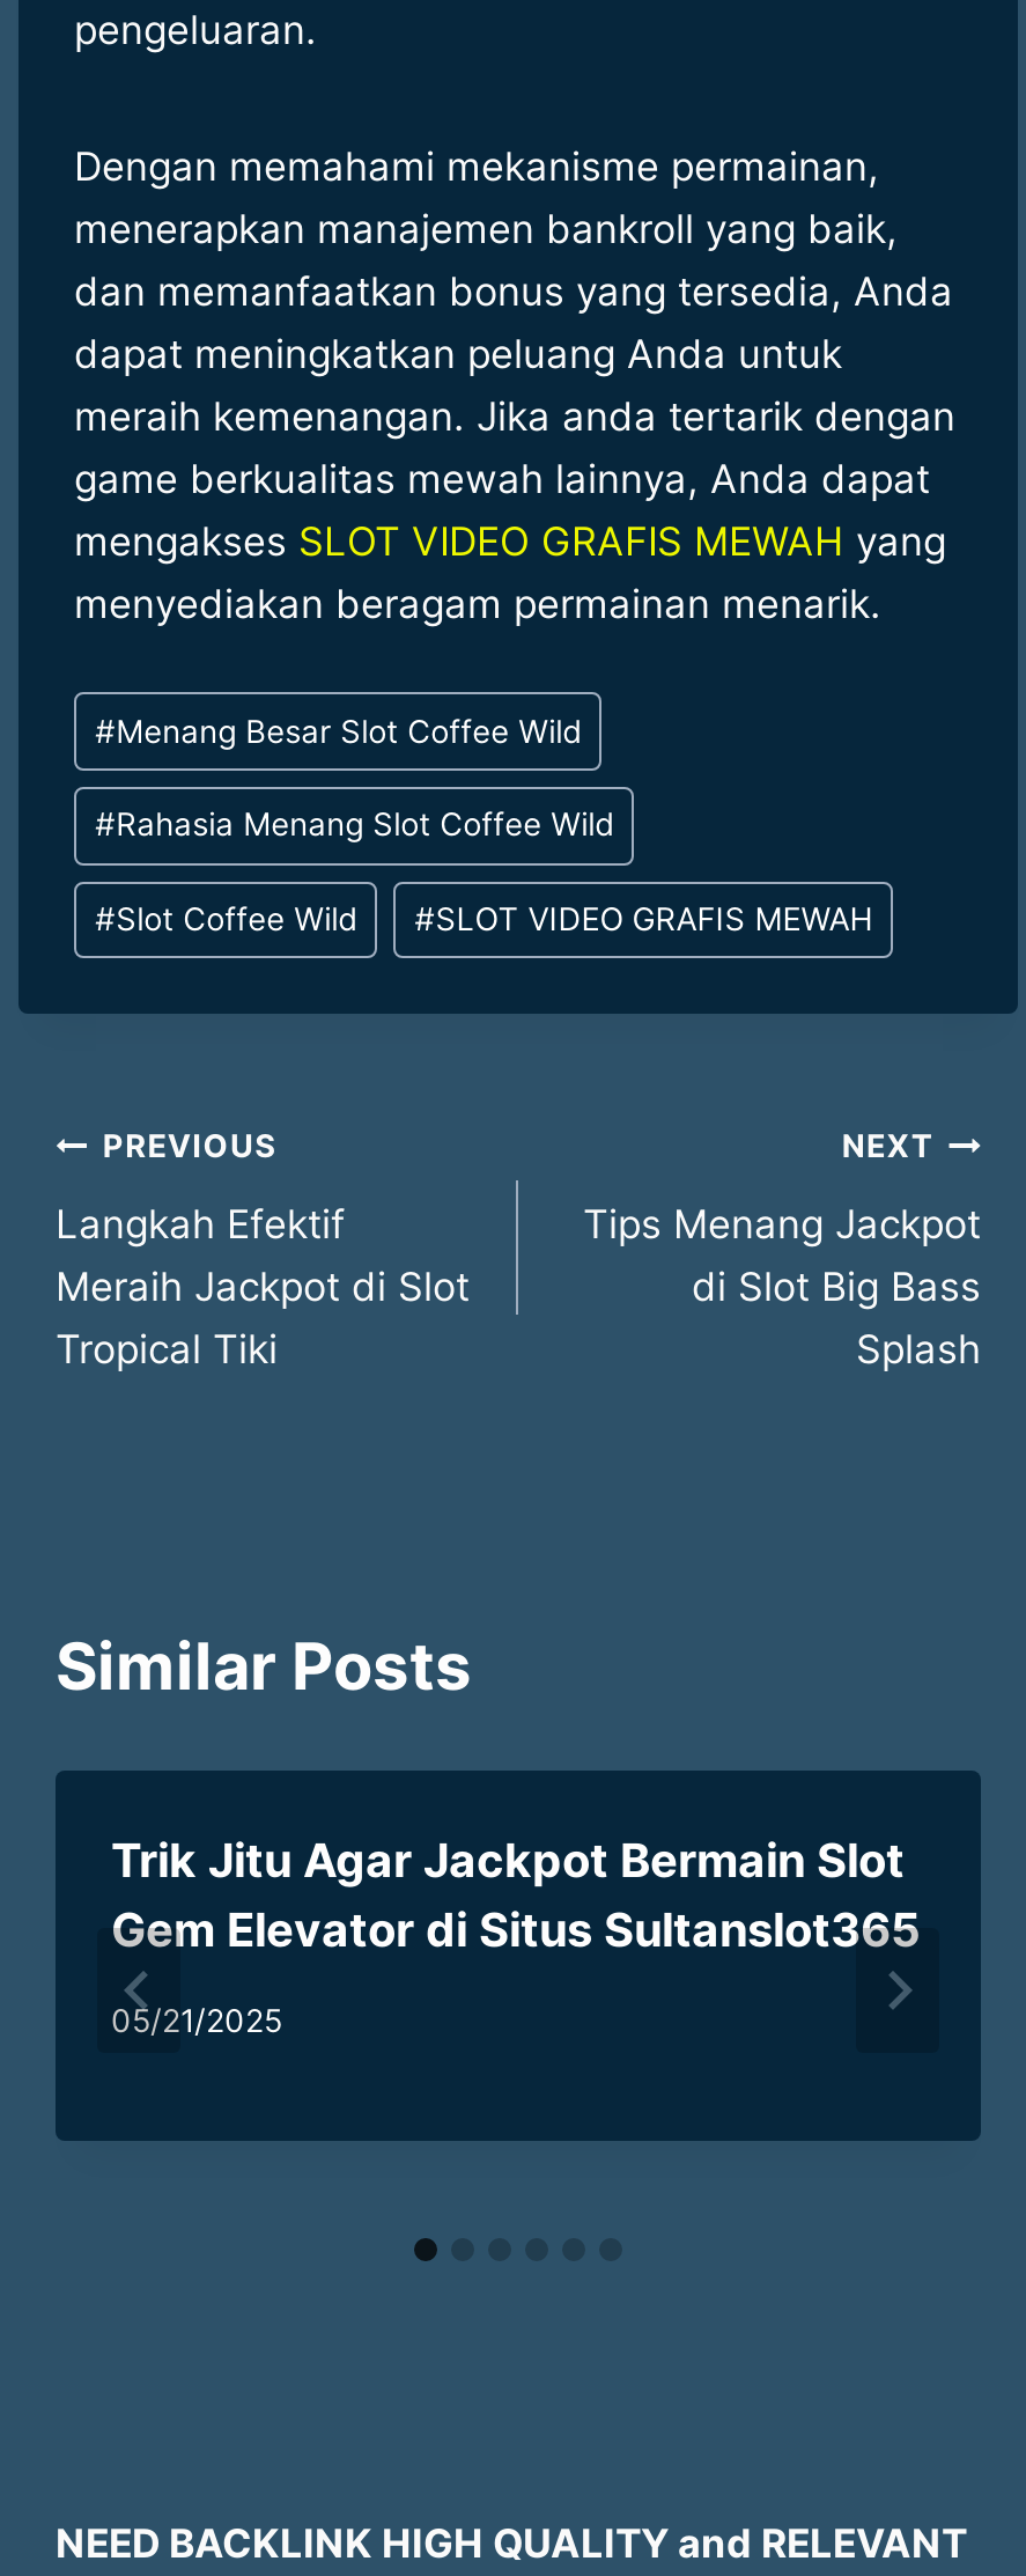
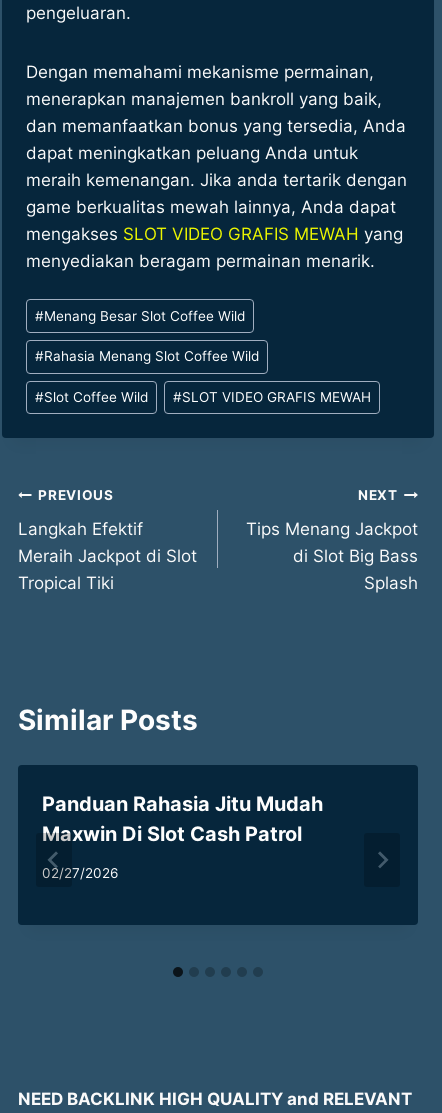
- Trik Jitu Agar Jackpot Bermain Slot
- Gem Elevator di Situs Sultanslot365
+ Panduan Rahasia Jitu Mudah
+ Maxwin Di Slot Cash Patrol

- 05/21/2025
+ 02/27/2026
